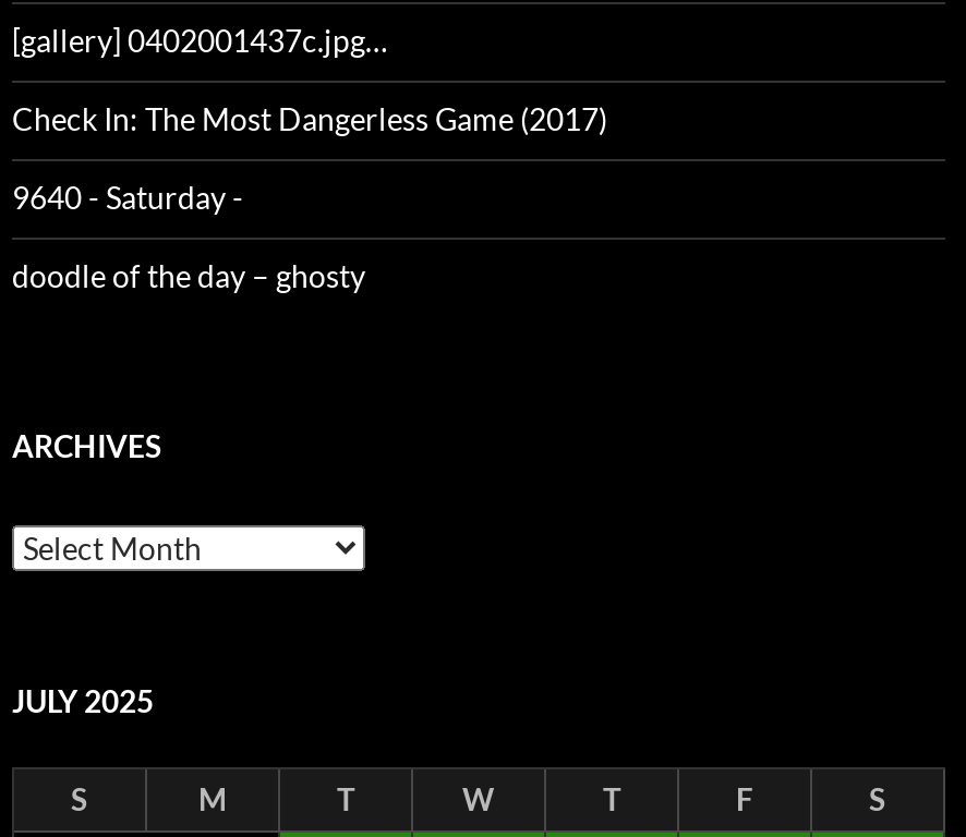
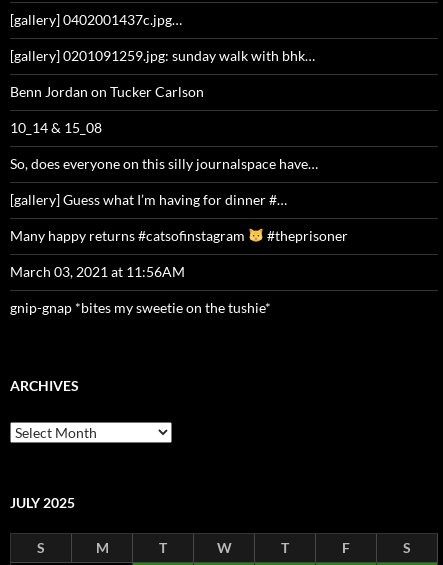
- Check In: The Most Dangerless Game (2017)
- 9640 - Saturday -
- doodle of the day – ghosty
+ [gallery] 0201091259.jpg: sunday walk with bhk…
+ Benn Jordan on Tucker Carlson
+ 10_14 & 15_08
+ So, does everyone on this silly journalspace have…
+ [gallery] Guess what I’m having for dinner #…
+ Many happy returns #catsofinstagram
+ #theprisoner
+ March 03, 2021 at 11:56AM
+ gnip-gnap *bites my sweetie on the tushie*
